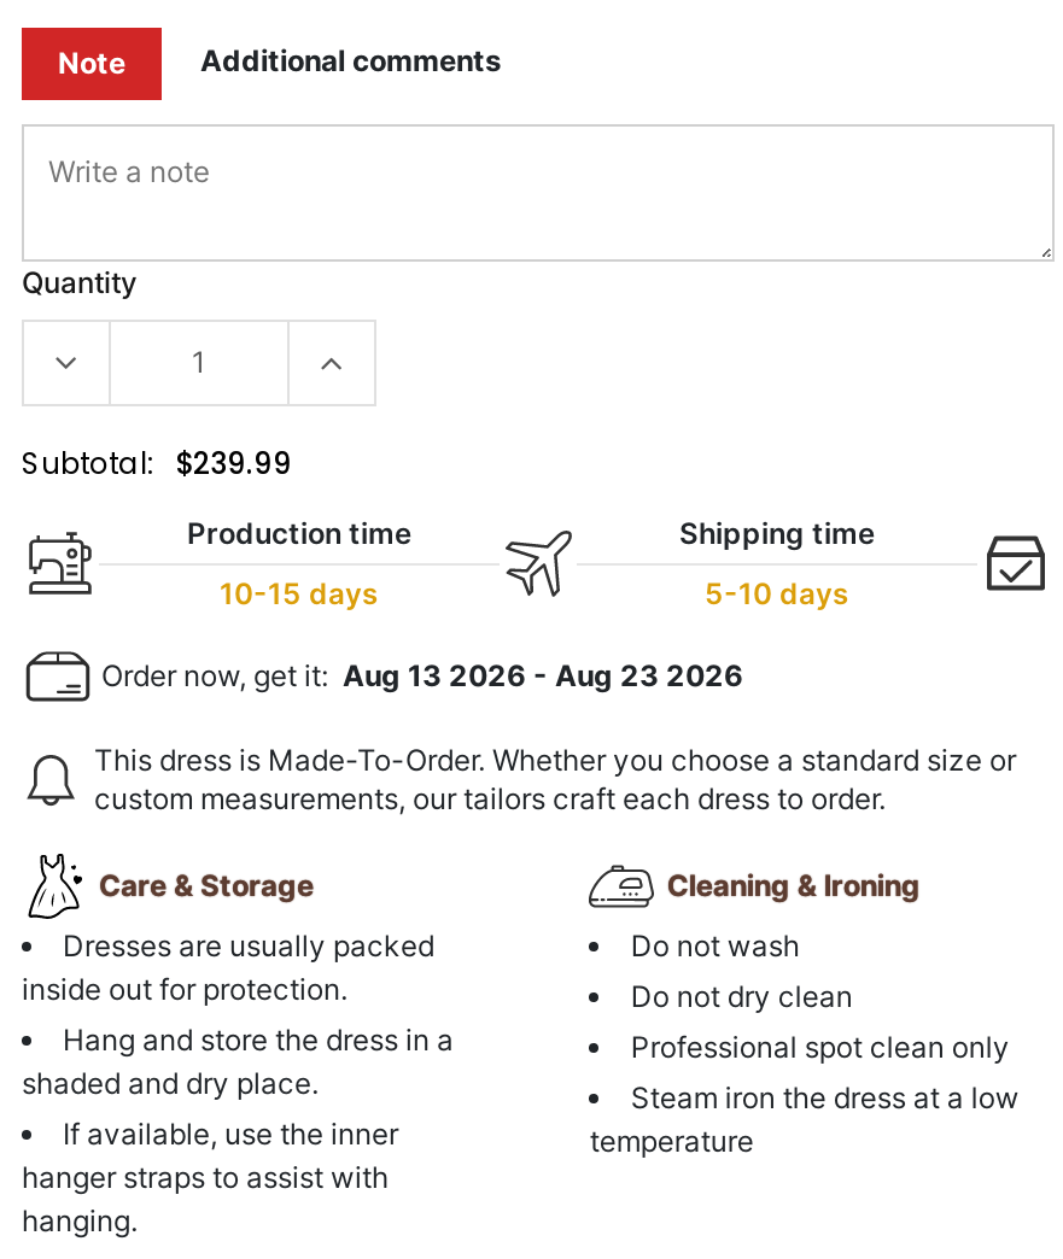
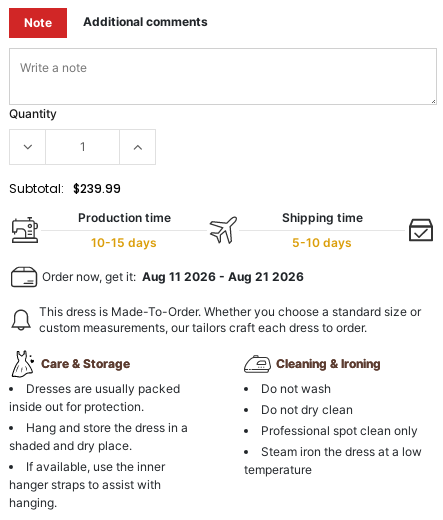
- Order now, get it: Aug 13 2026 - Aug 23 2026
+ Order now, get it: Aug 11 2026 - Aug 21 2026
